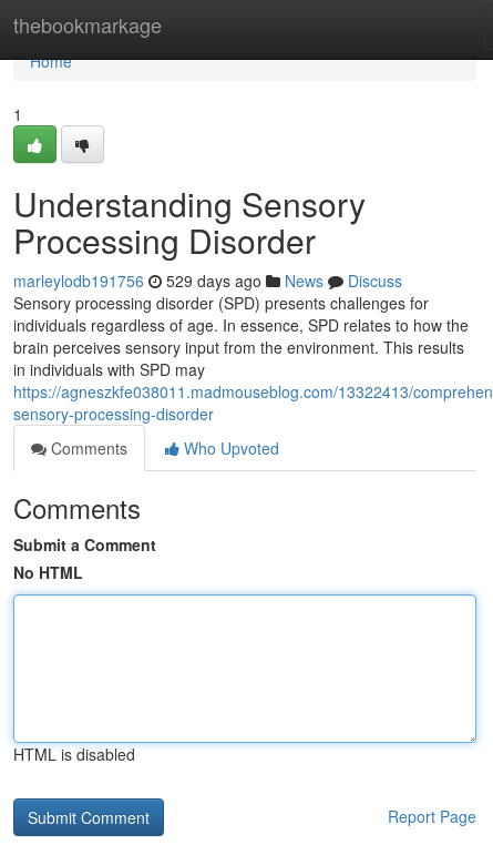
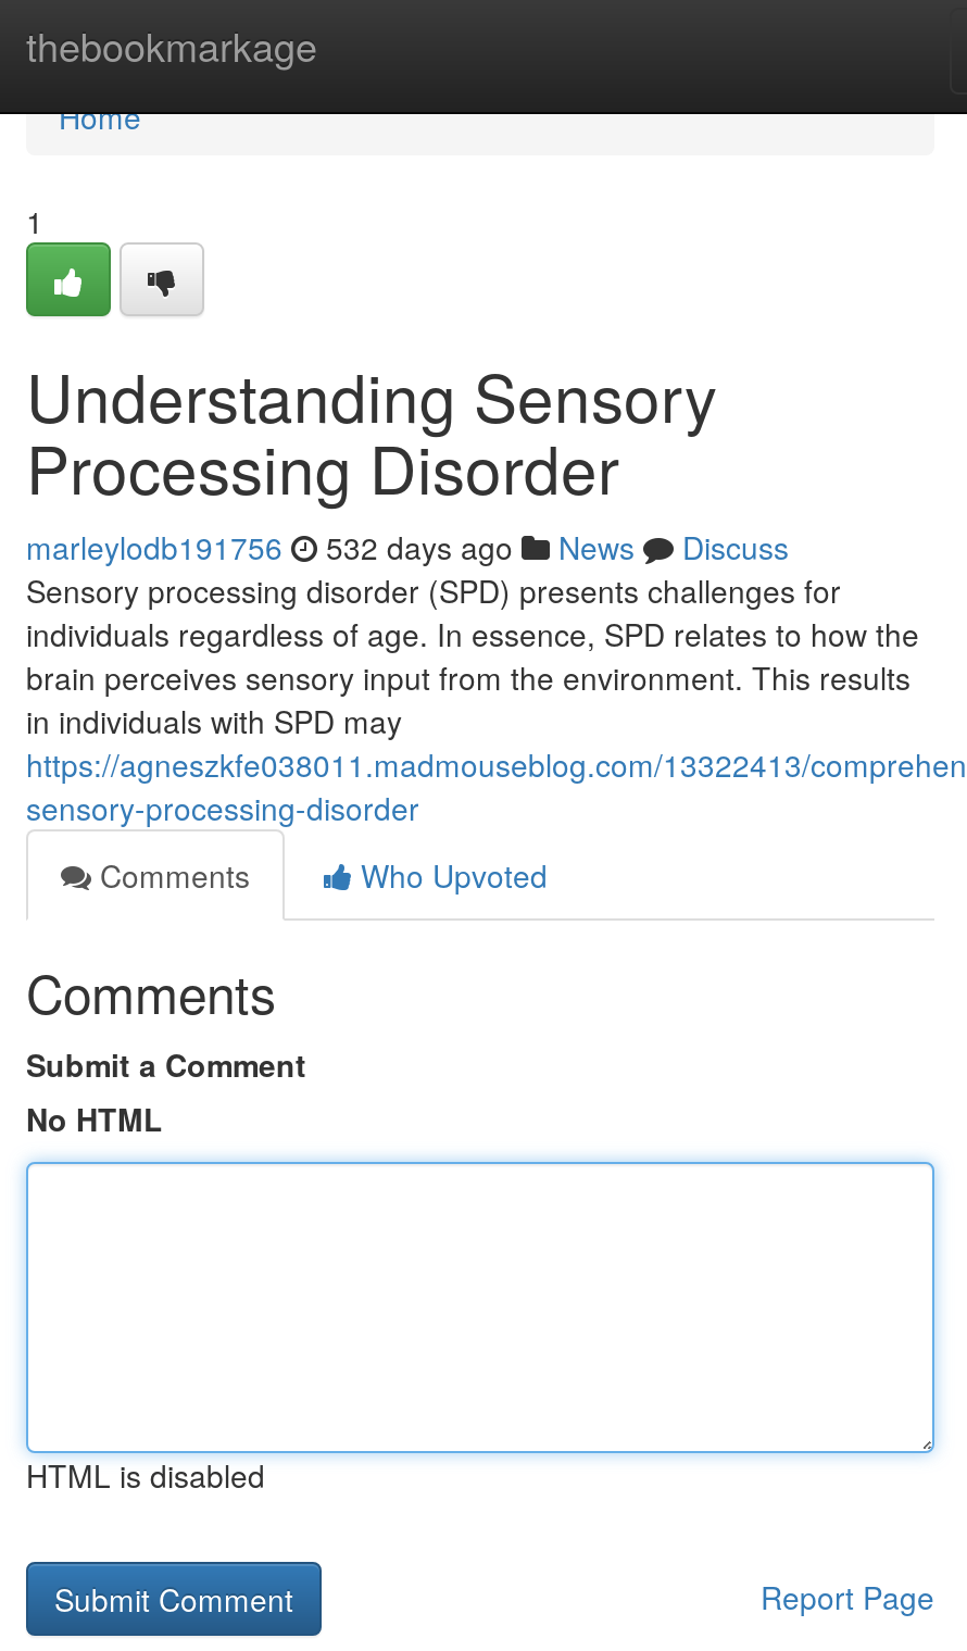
- marleylodb191756 529 days ago News Discuss
+ marleylodb191756 532 days ago News Discuss
